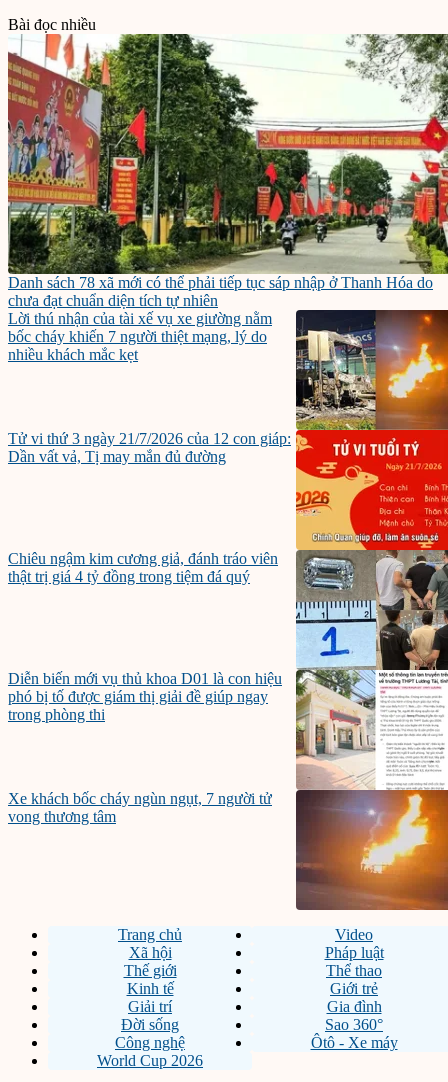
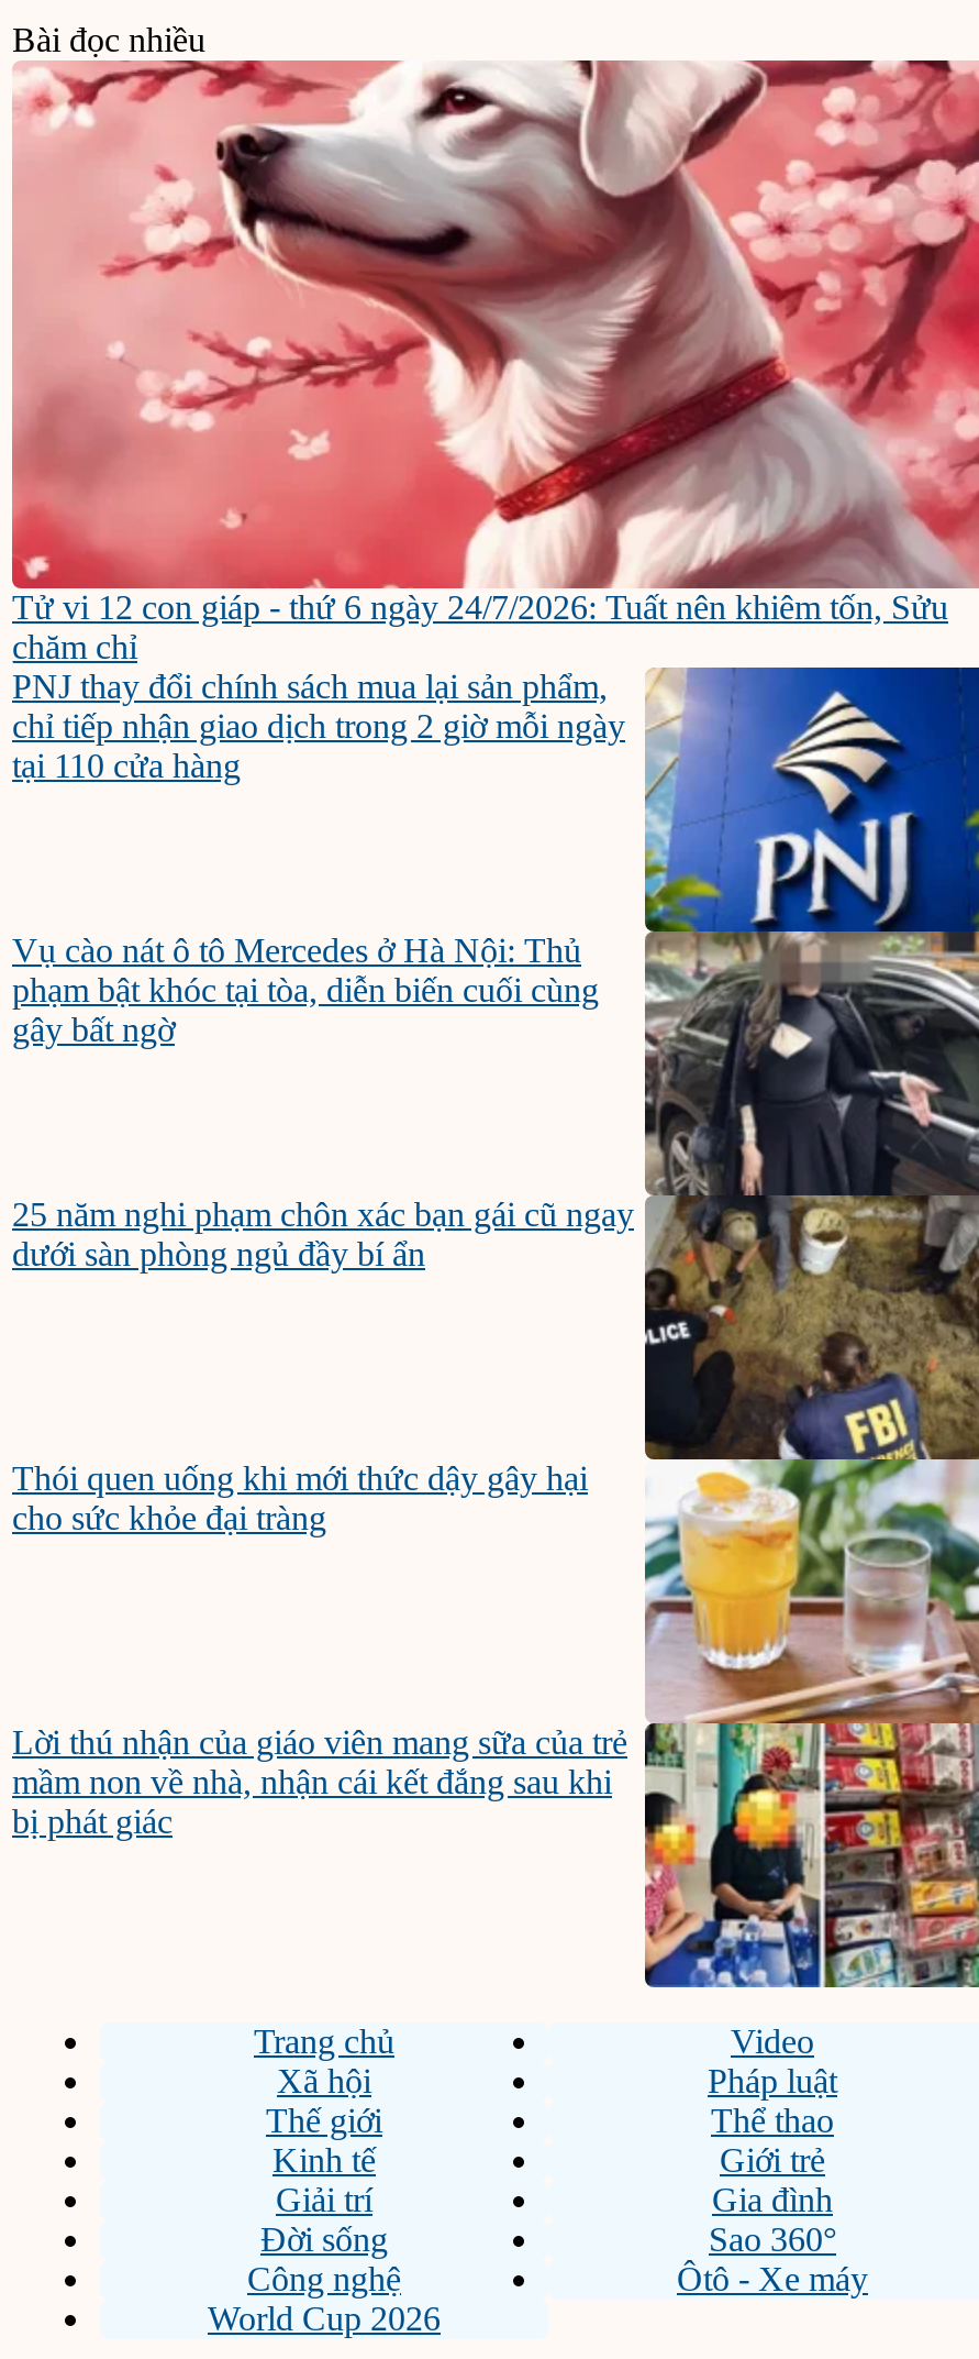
- [image]
- Danh sách 78 xã mới có thể phải tiếp tục sáp nhập ở Thanh Hóa do
- chưa đạt chuẩn diện tích tự nhiên
- Lời thú nhận của tài xế vụ xe giường nằm
- bốc cháy khiến 7 người thiệt mạng, lý do
- nhiều khách mắc kẹt
+ [image]
+ Tử vi 12 con giáp - thứ 6 ngày 24/7/2026: Tuất nên khiêm tốn, Sửu
+ chăm chỉ
+ PNJ thay đổi chính sách mua lại sản phẩm,
+ chỉ tiếp nhận giao dịch trong 2 giờ mỗi ngày
+ tại 110 cửa hàng

- [image]
- Chiêu ngậm kim cương giả, đánh tráo viên
- thật trị giá 4 tỷ đồng trong tiệm đá quý
+ [image]
+ 25 năm nghi phạm chôn xác bạn gái cũ ngay
+ dưới sàn phòng ngủ đầy bí ẩn

- Tử vi thứ 3 ngày 21/7/2026 của 12 con giáp:
- Dần vất vả, Tị may mắn đủ đường
+ Vụ cào nát ô tô Mercedes ở Hà Nội: Thủ
+ phạm bật khóc tại tòa, diễn biến cuối cùng
+ gây bất ngờ

- Diễn biến mới vụ thủ khoa D01 là con hiệu
- phó bị tố được giám thị giải đề giúp ngay
- trong phòng thi
+ Thói quen uống khi mới thức dậy gây hại
+ cho sức khỏe đại tràng

- Xe khách bốc cháy ngùn ngụt, 7 người tử
- vong thương tâm
+ Lời thú nhận của giáo viên mang sữa của trẻ
+ mầm non về nhà, nhận cái kết đắng sau khi
+ bị phát giác
